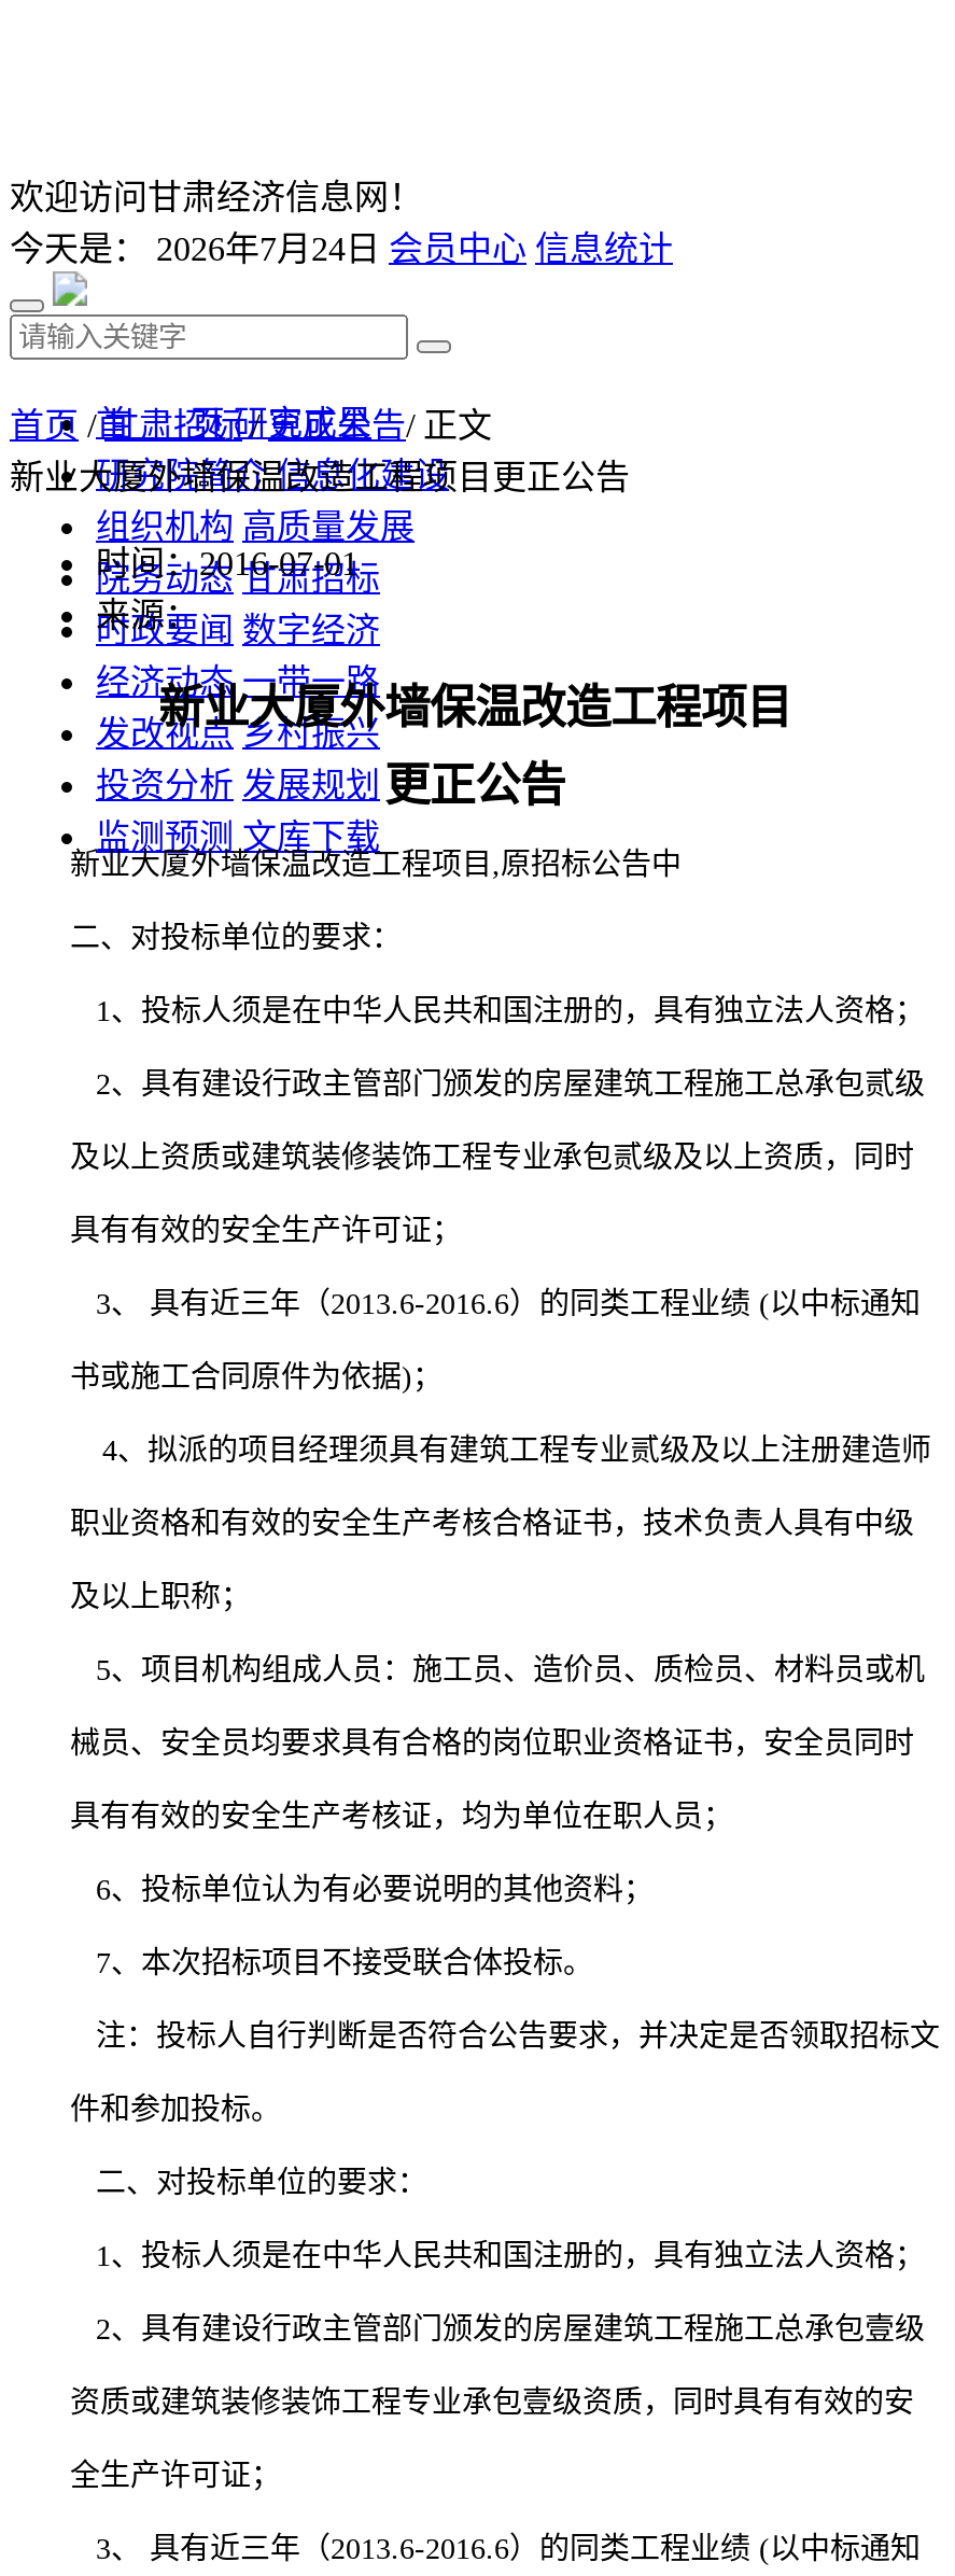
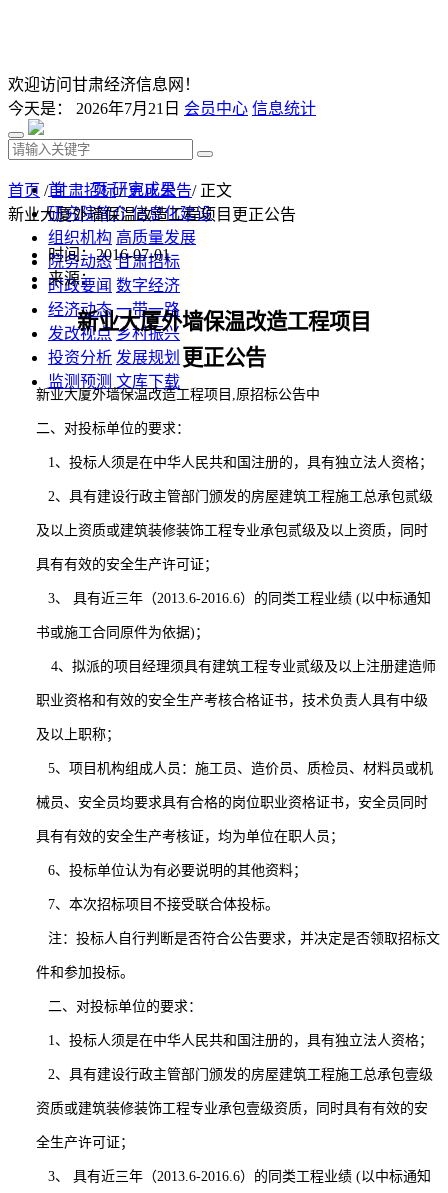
- 今天是：2026年7月24日会员中心 信息统计
+ 今天是：2026年7月21日会员中心 信息统计
